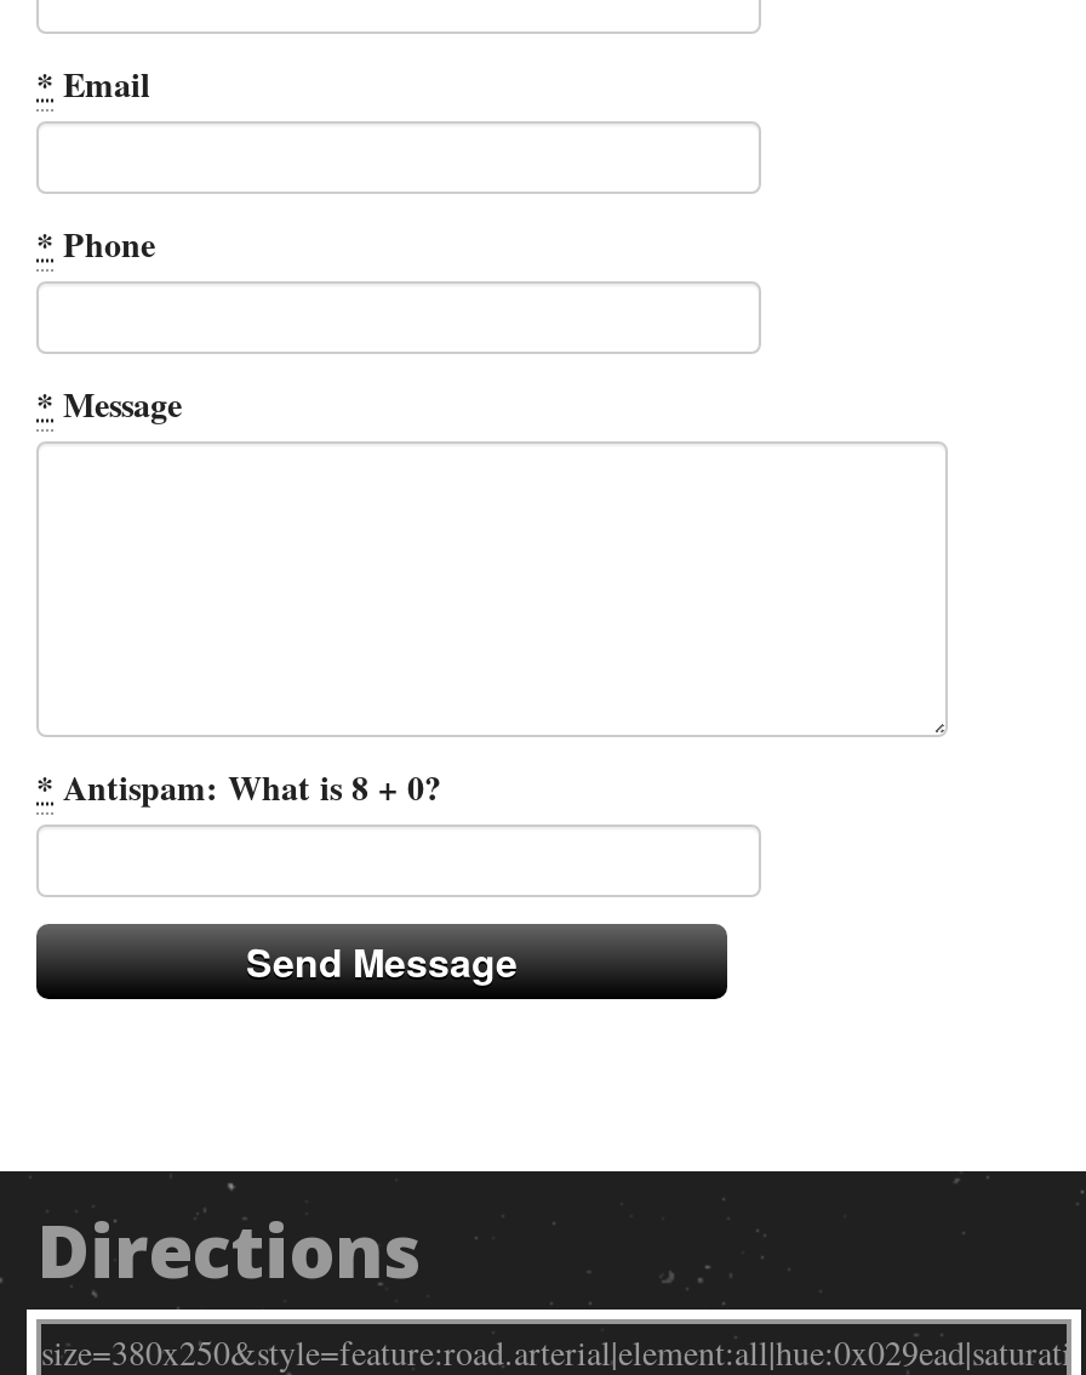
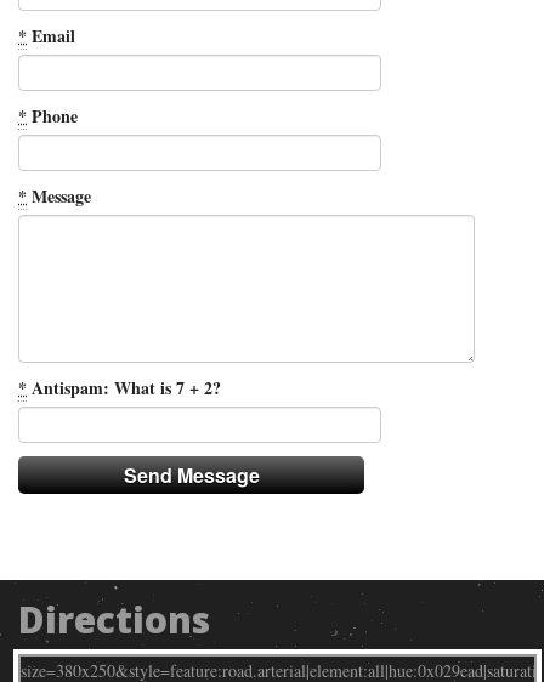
- * Antispam: What is 8 + 0?
+ * Antispam: What is 7 + 2?
